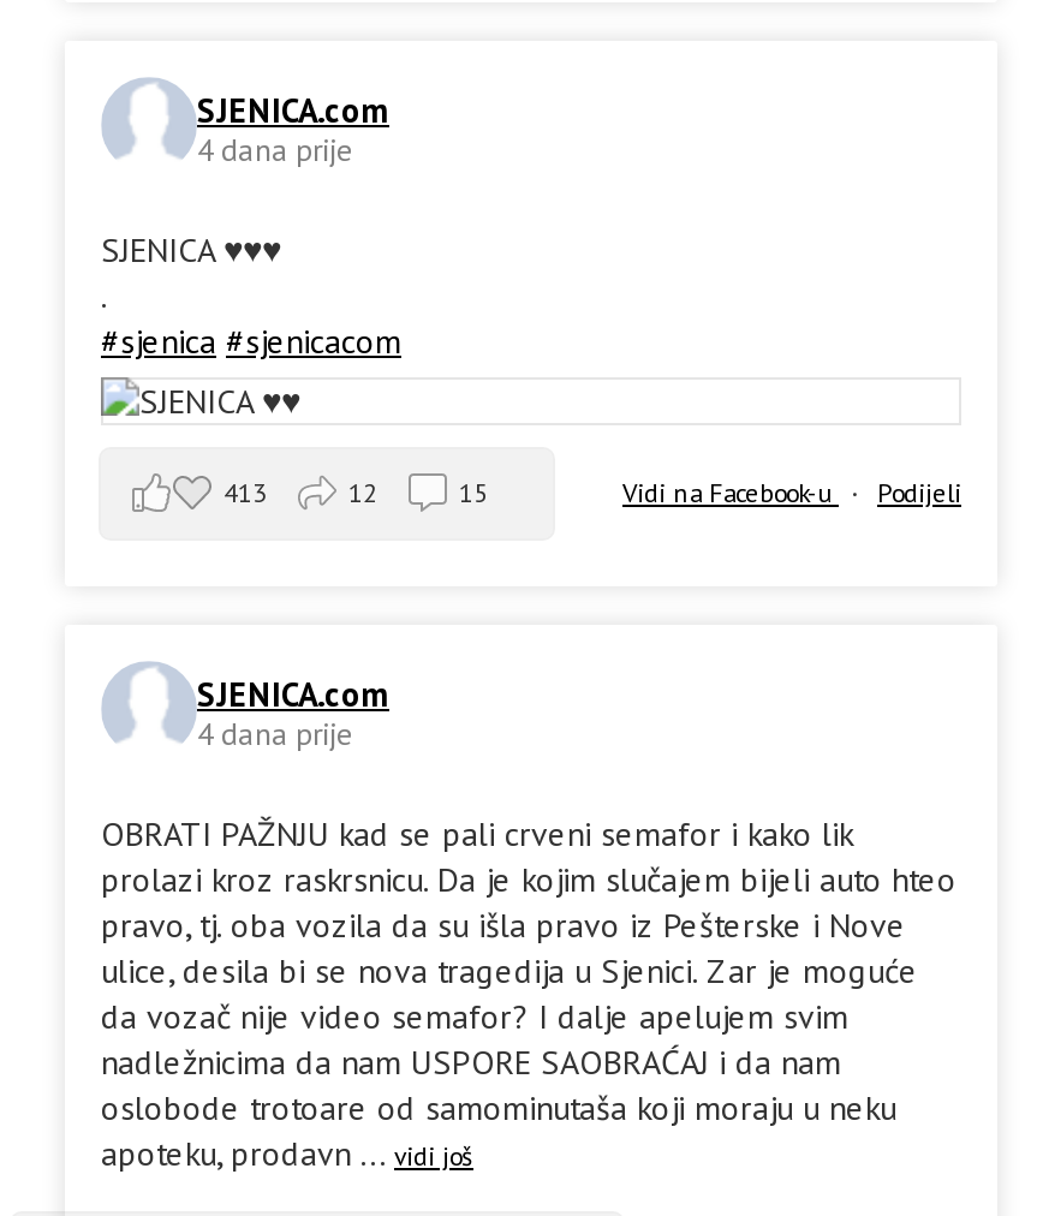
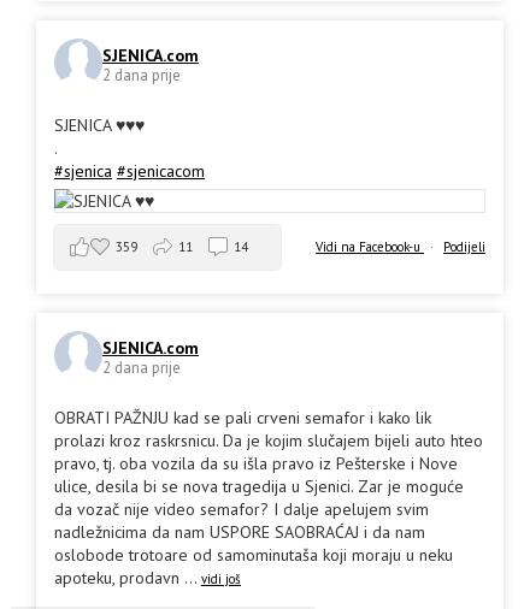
- 4 dana prije
+ 2 dana prije

- 413
+ 359

- 12
+ 11

- 15
+ 14

- 4 dana prije
+ 2 dana prije
